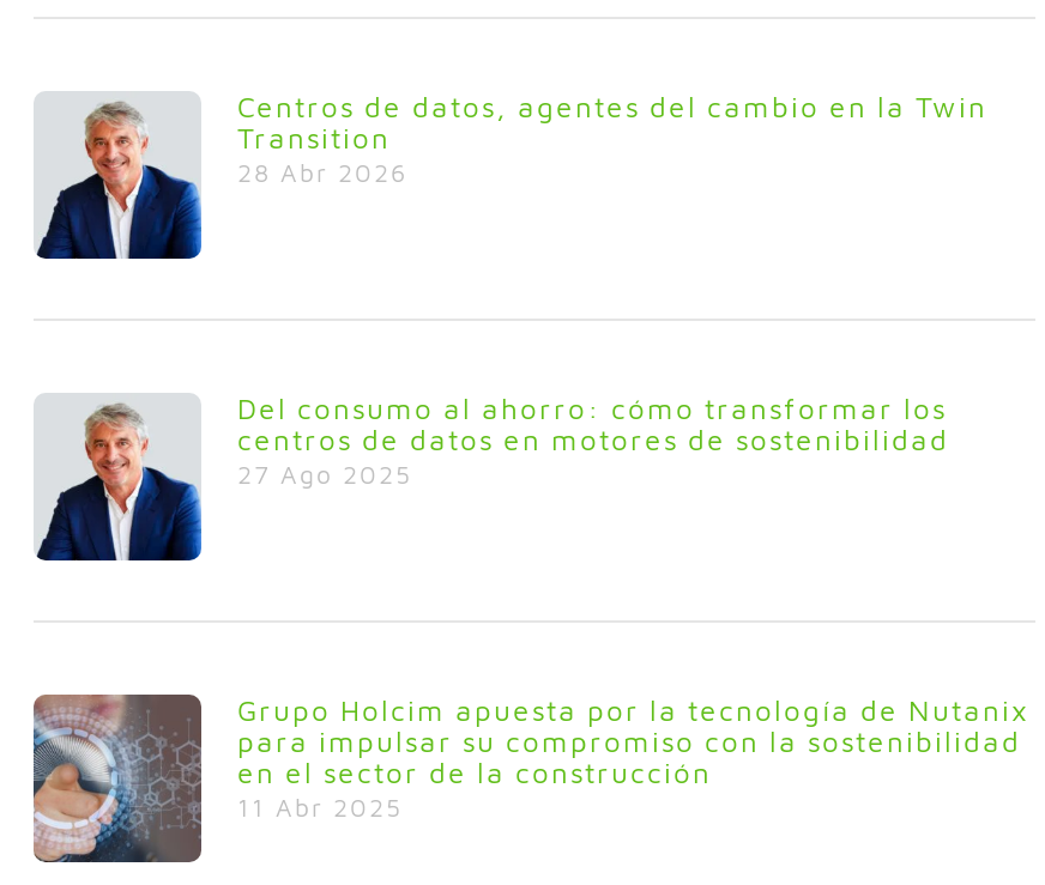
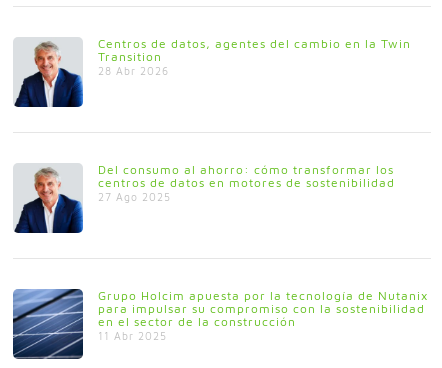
- [image]
+ [image]
